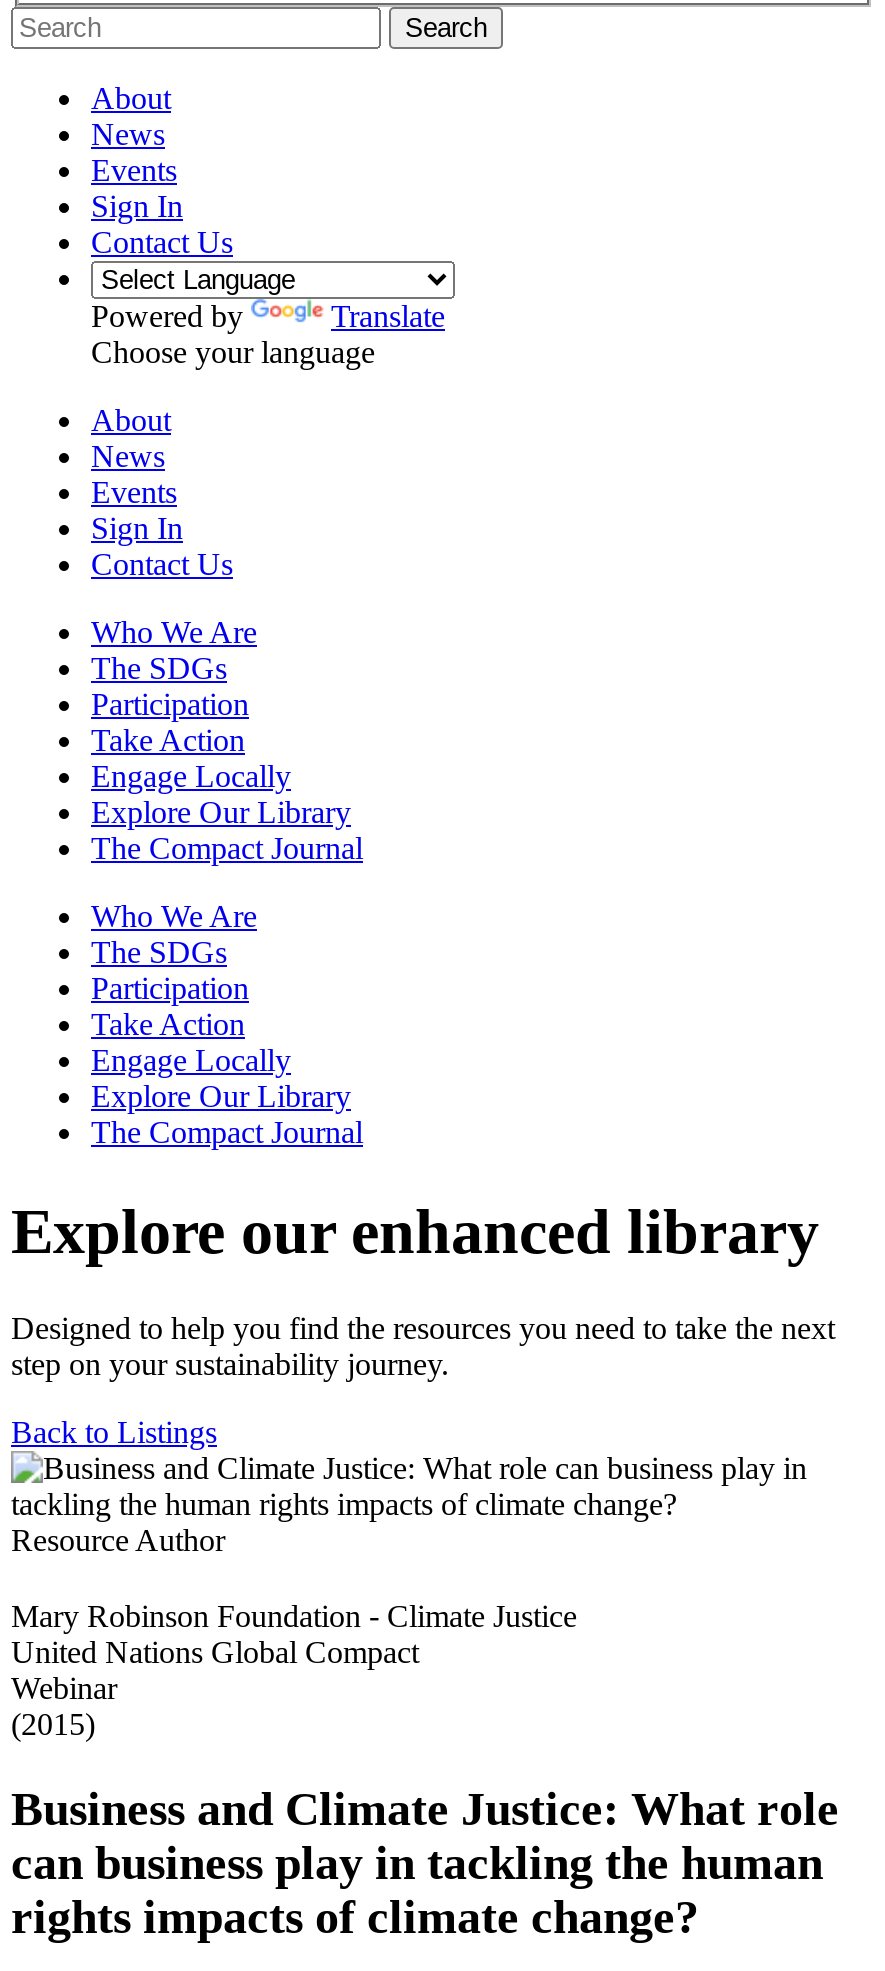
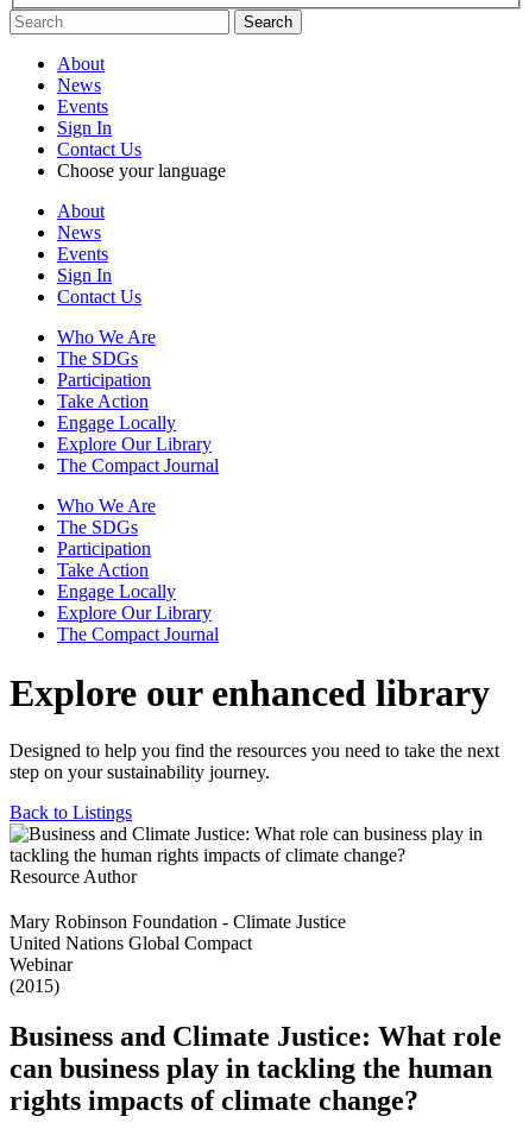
- Powered by
- Translate
